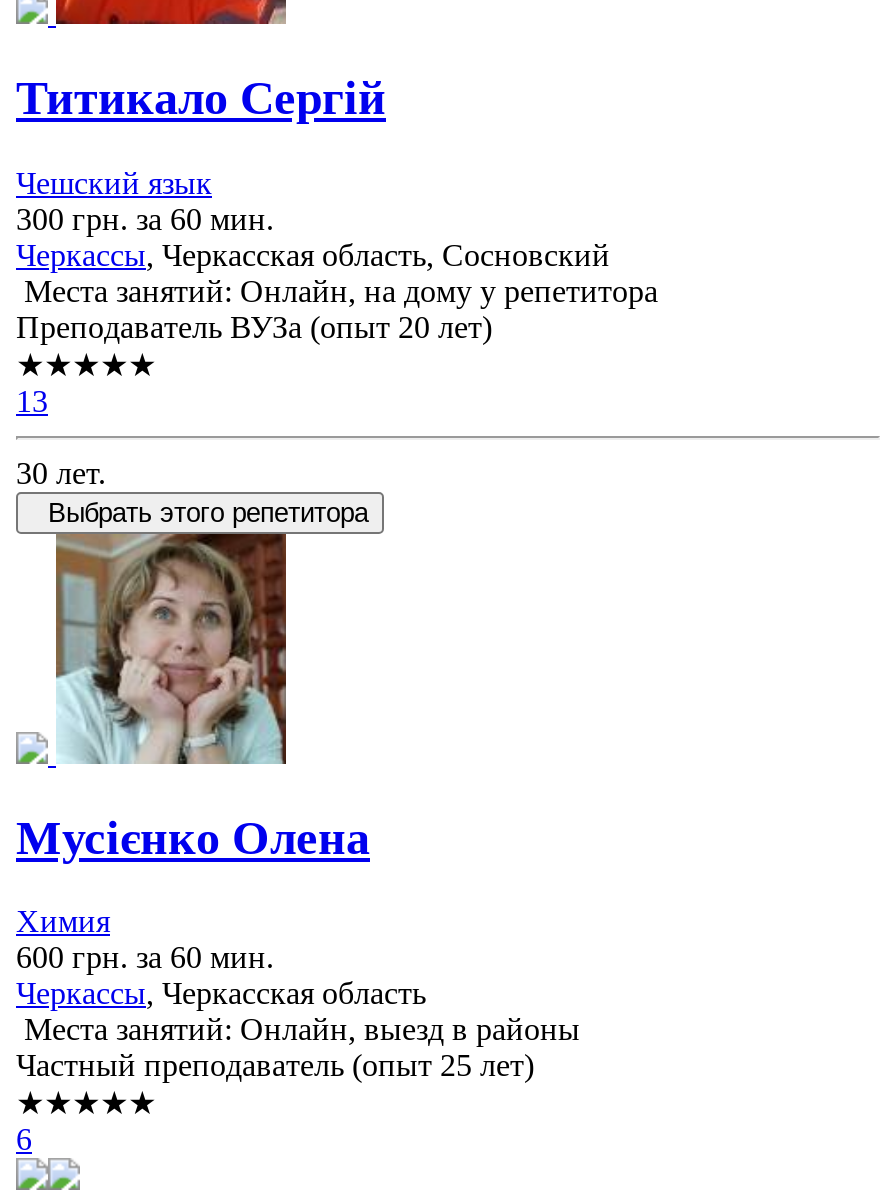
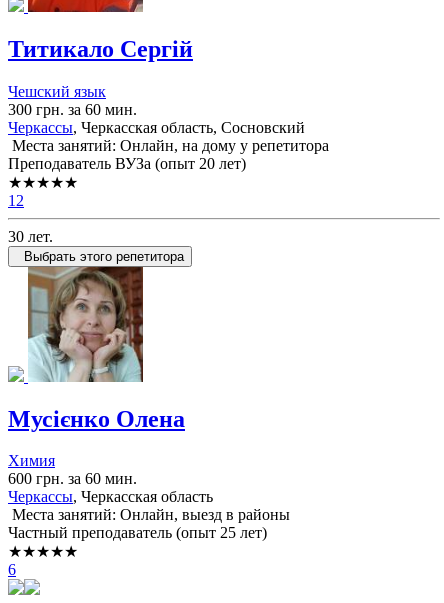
- 13
+ 12
